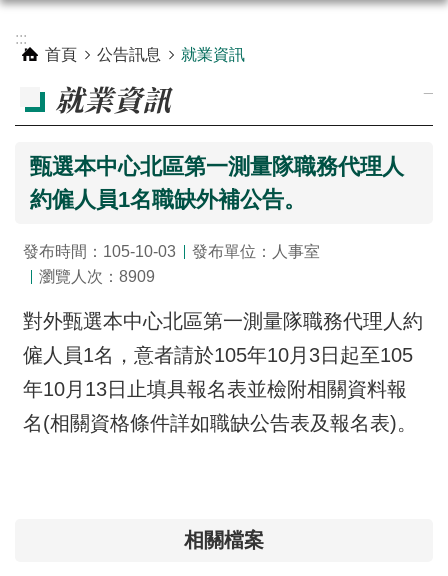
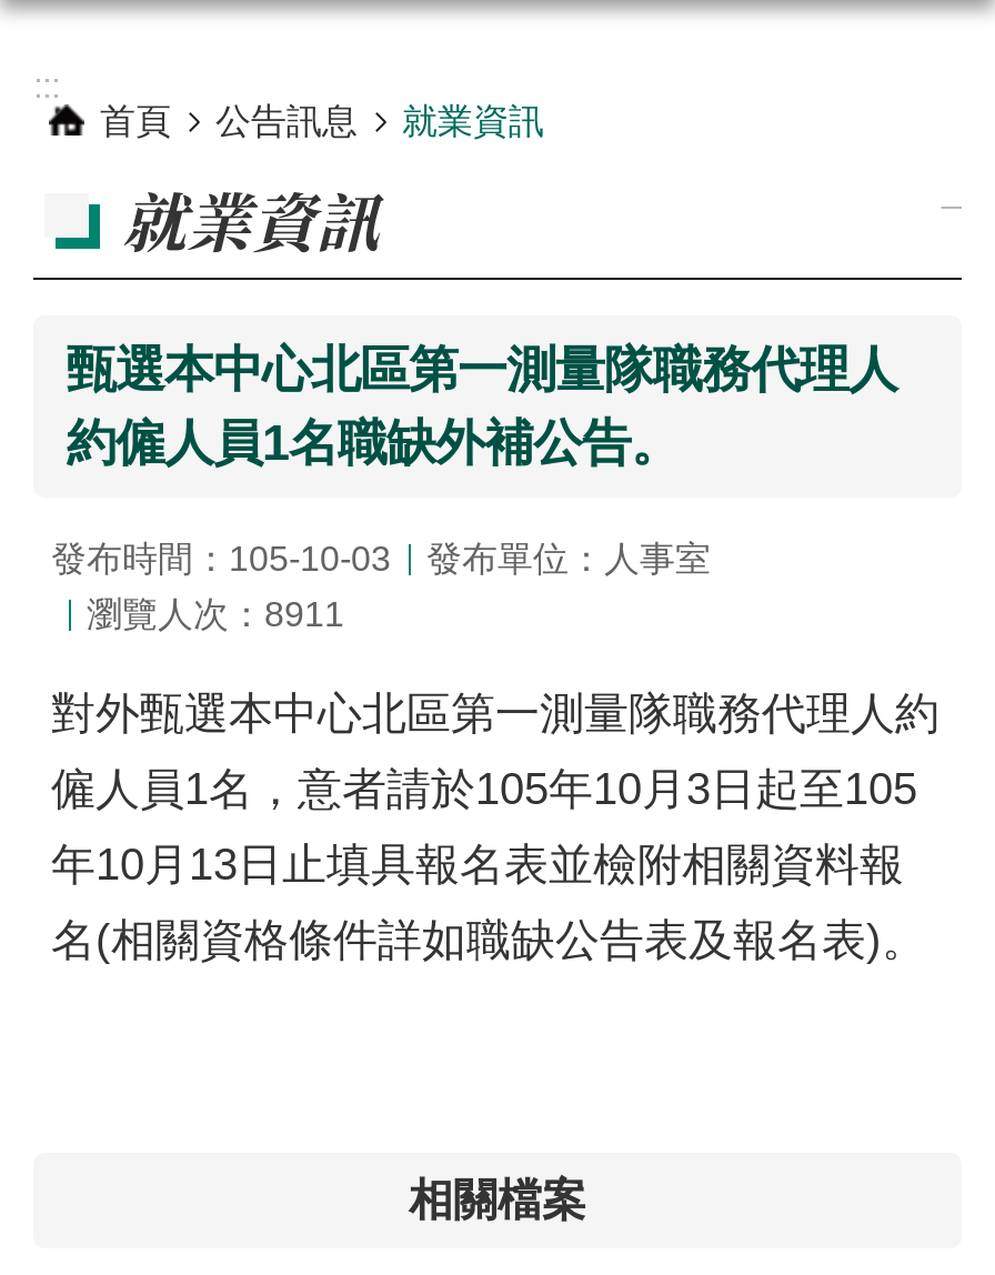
- 瀏覽人次：8909
+ 瀏覽人次：8911
